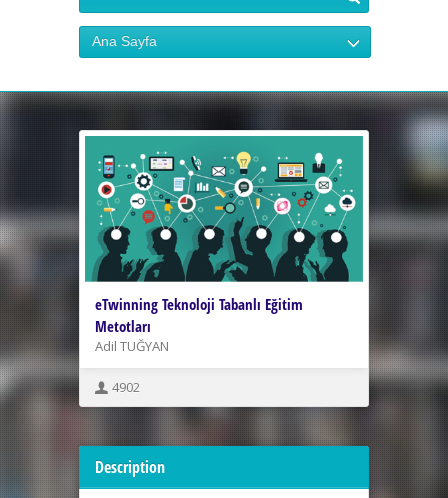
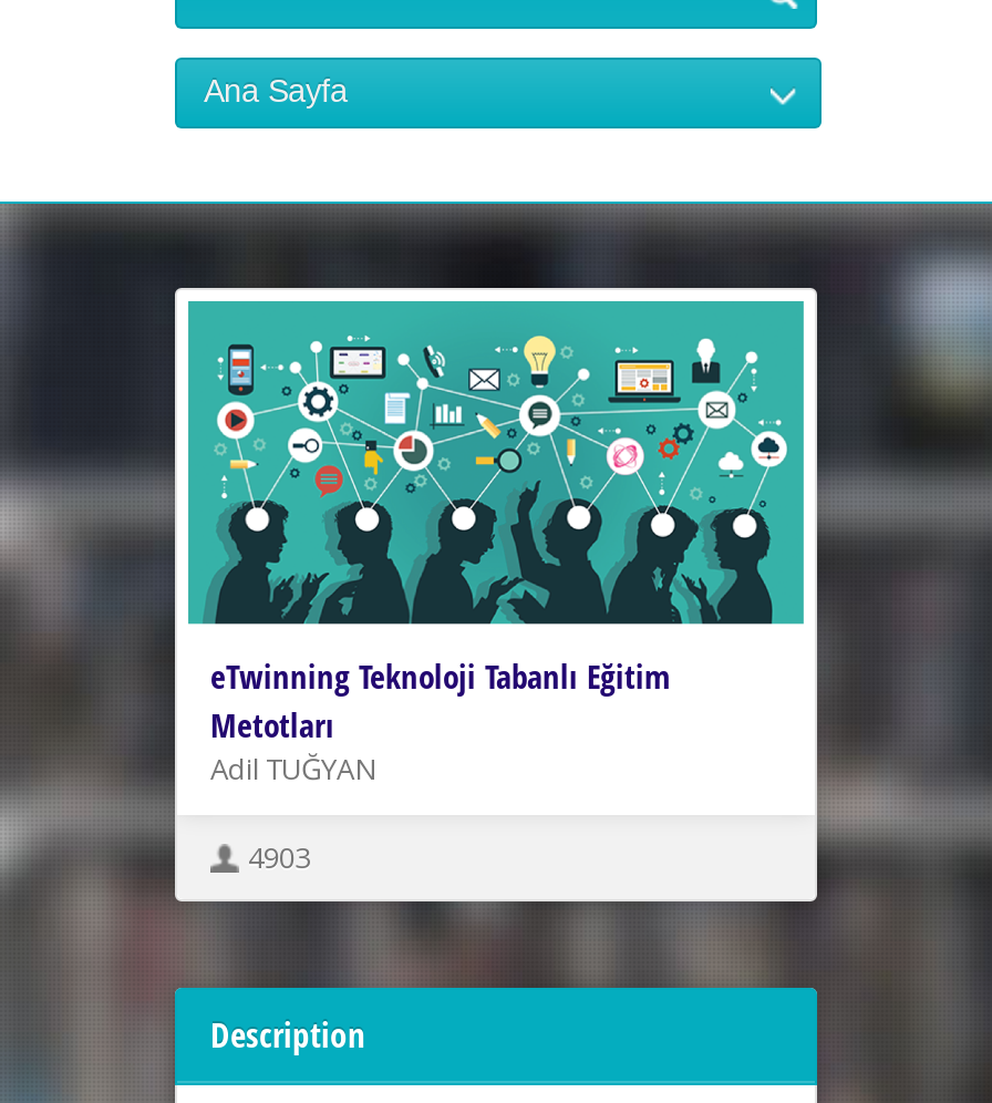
- 4902
+ 4903
